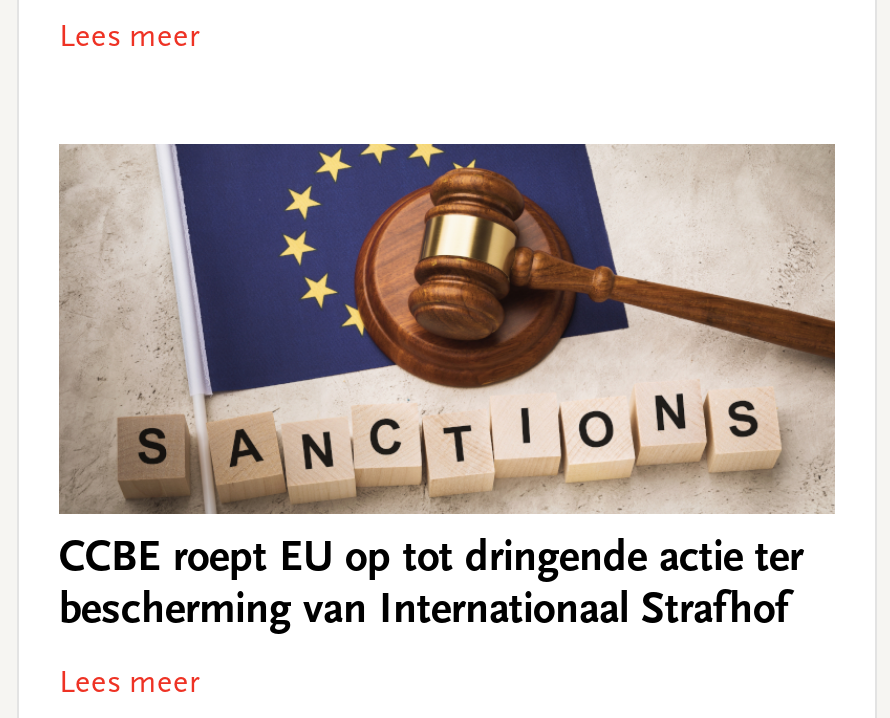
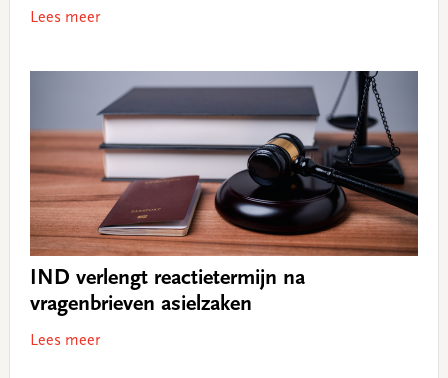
- [image]
- CCBE roept EU op tot dringende actie ter
- bescherming van Internationaal Strafhof
+ [image]
+ IND verlengt reactietermijn na
+ vragenbrieven asielzaken
